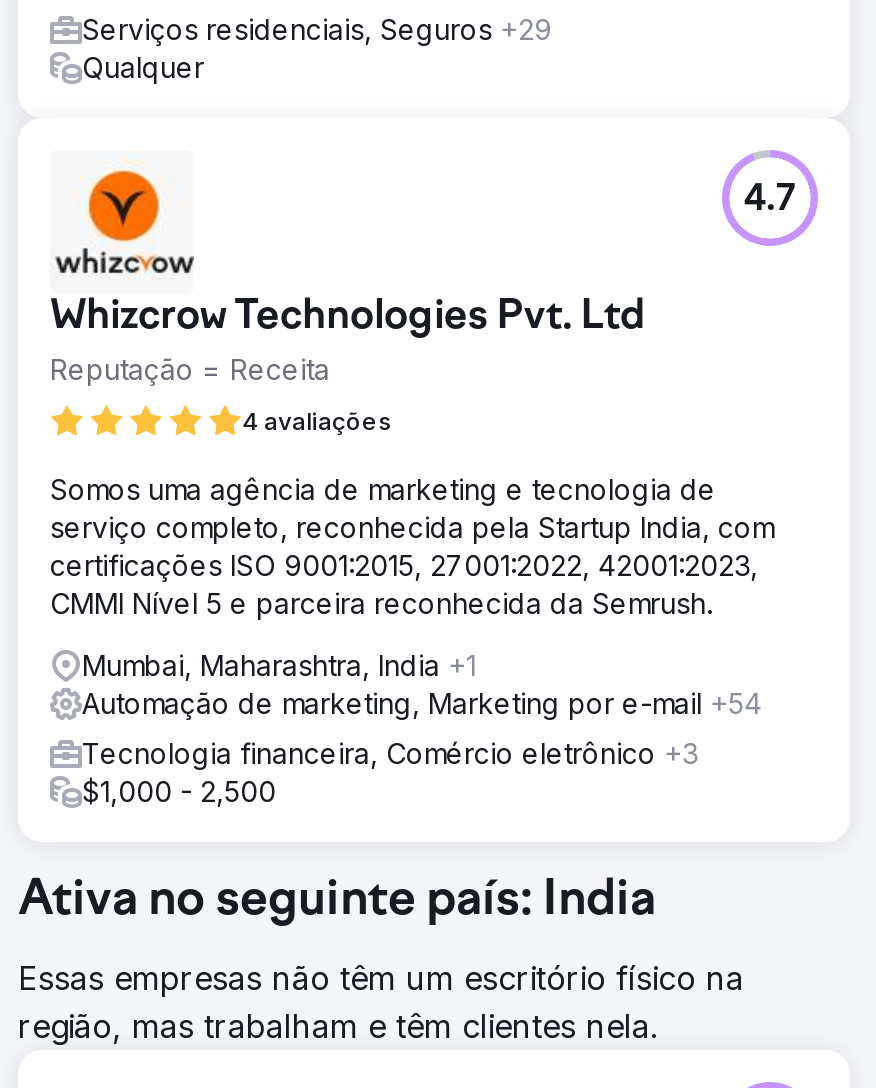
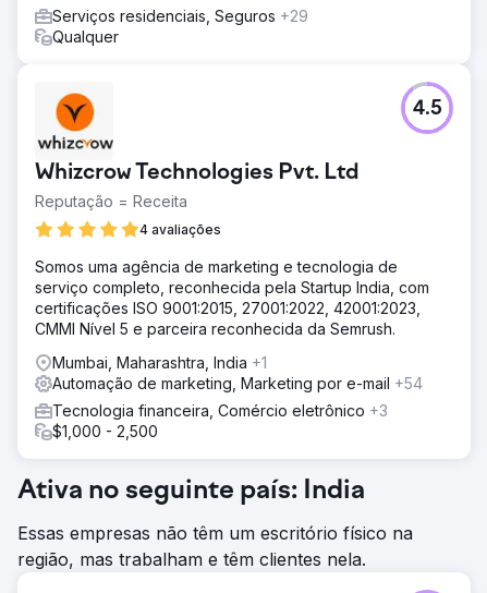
- 4.7
+ 4.5
